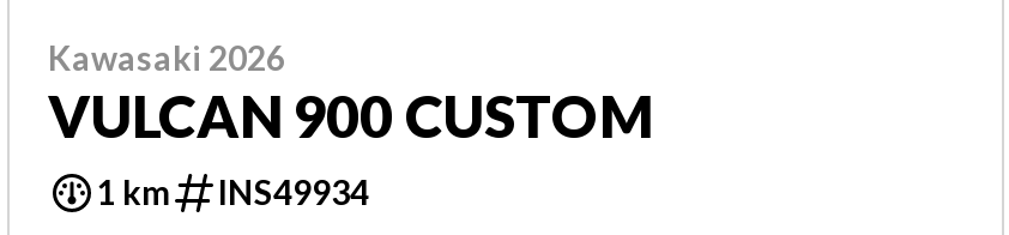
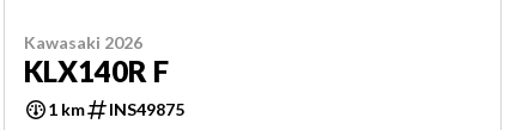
- VULCAN 900 CUSTOM
+ KLX140R F

- 1 km INS49934
+ 1 km INS49875
